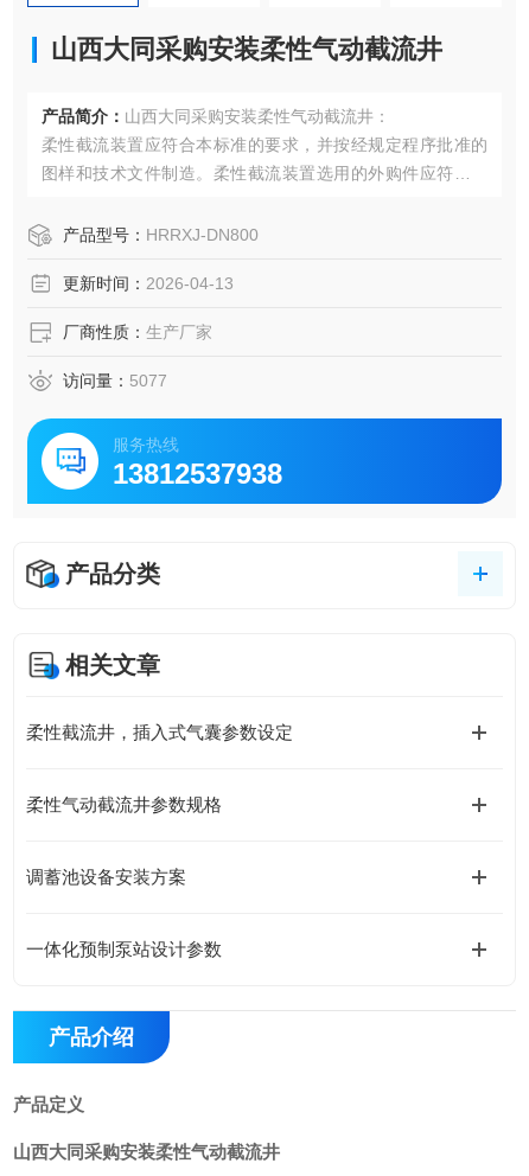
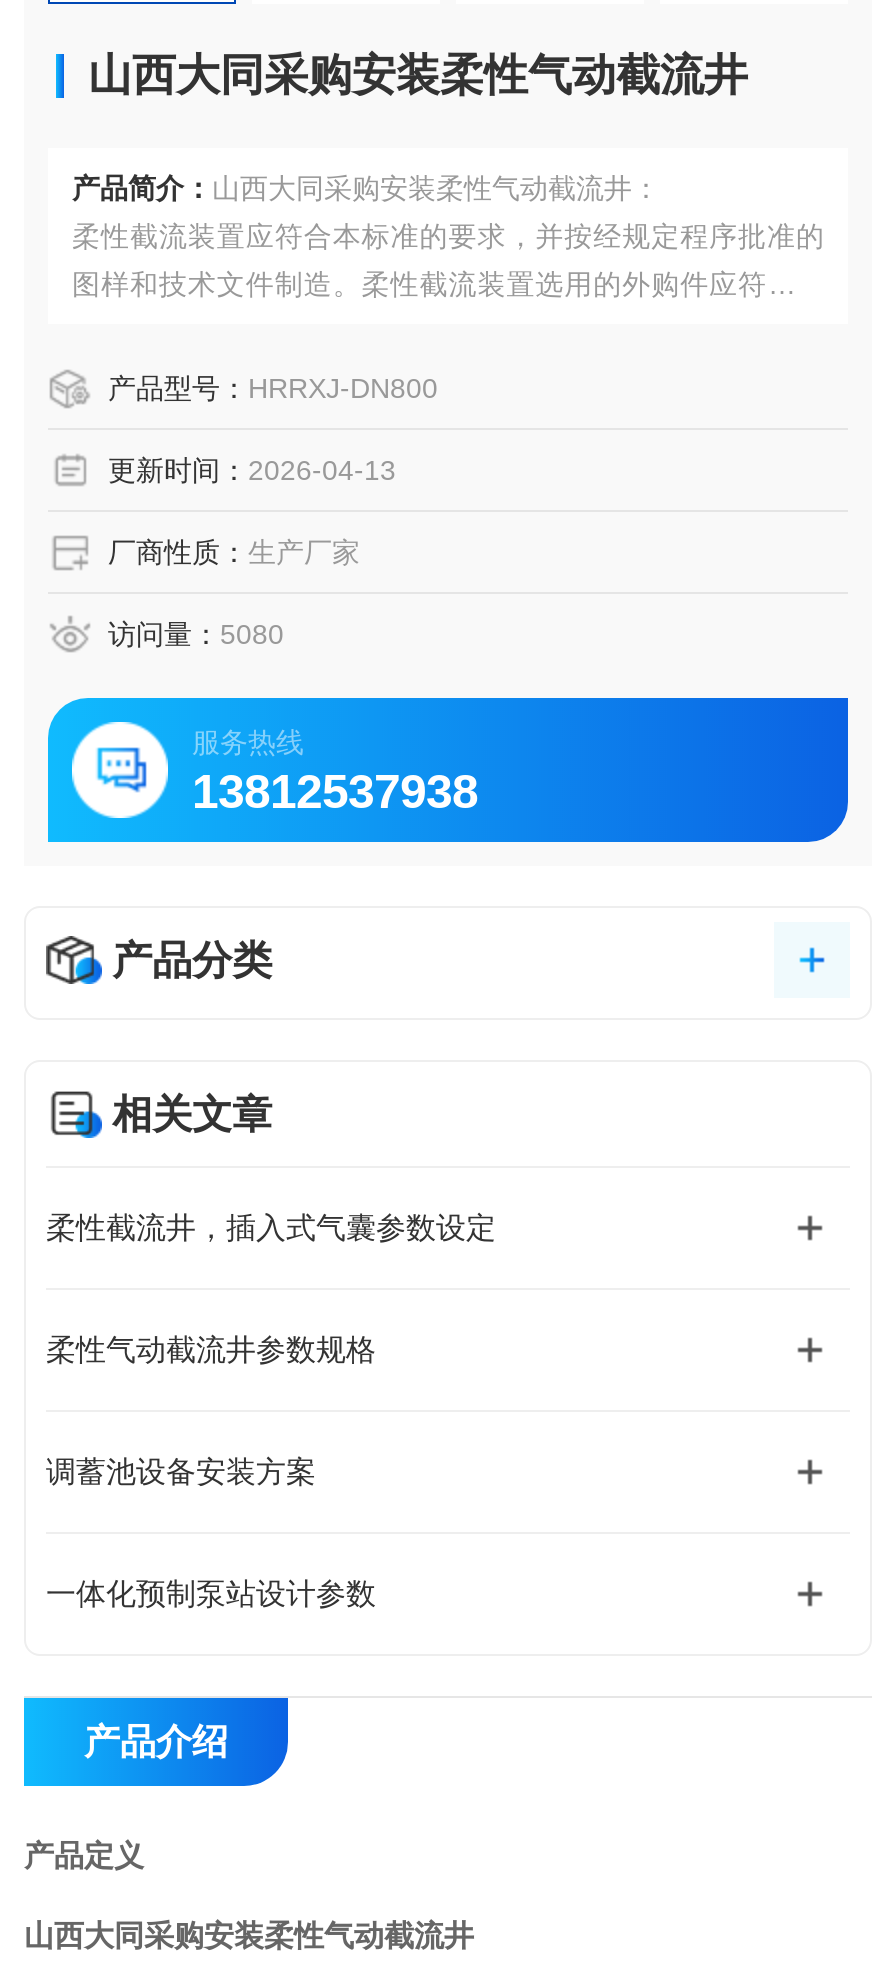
- 访问量：5077
+ 访问量：5080
